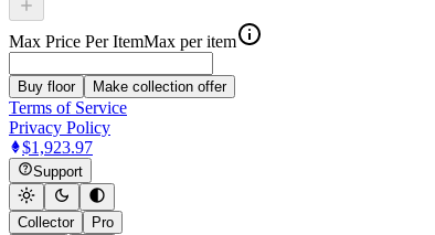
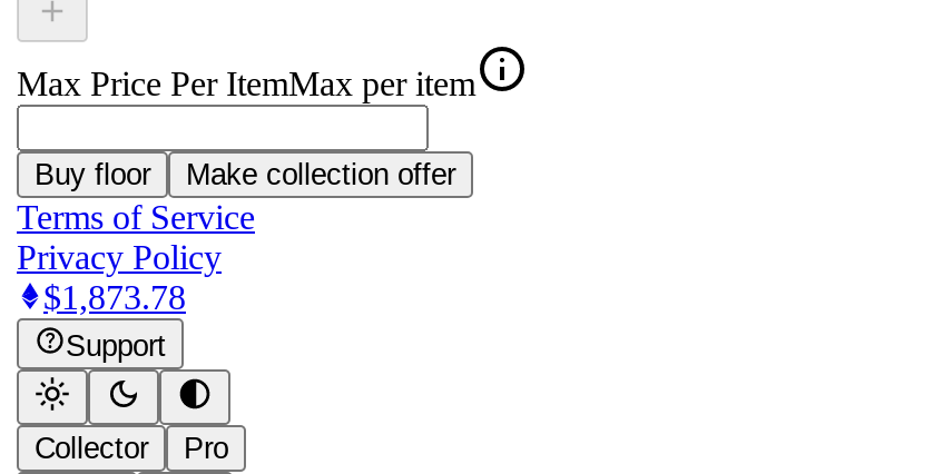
- $1,923.97
+ $1,873.78
